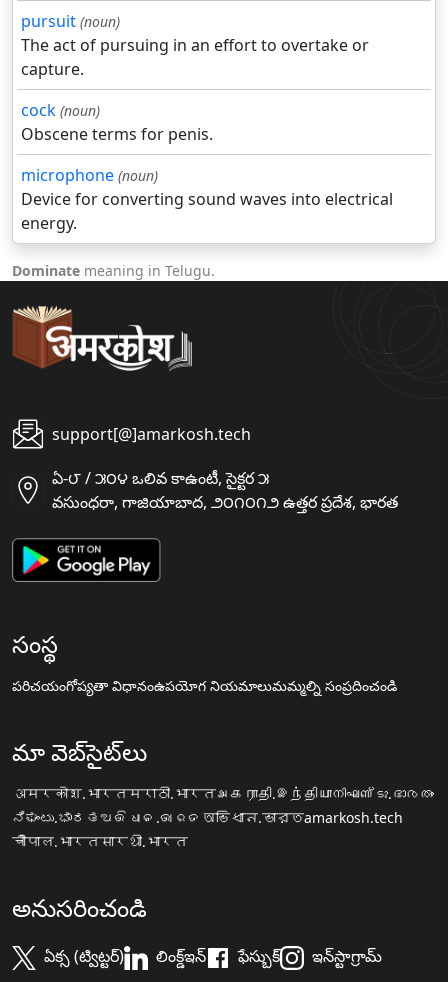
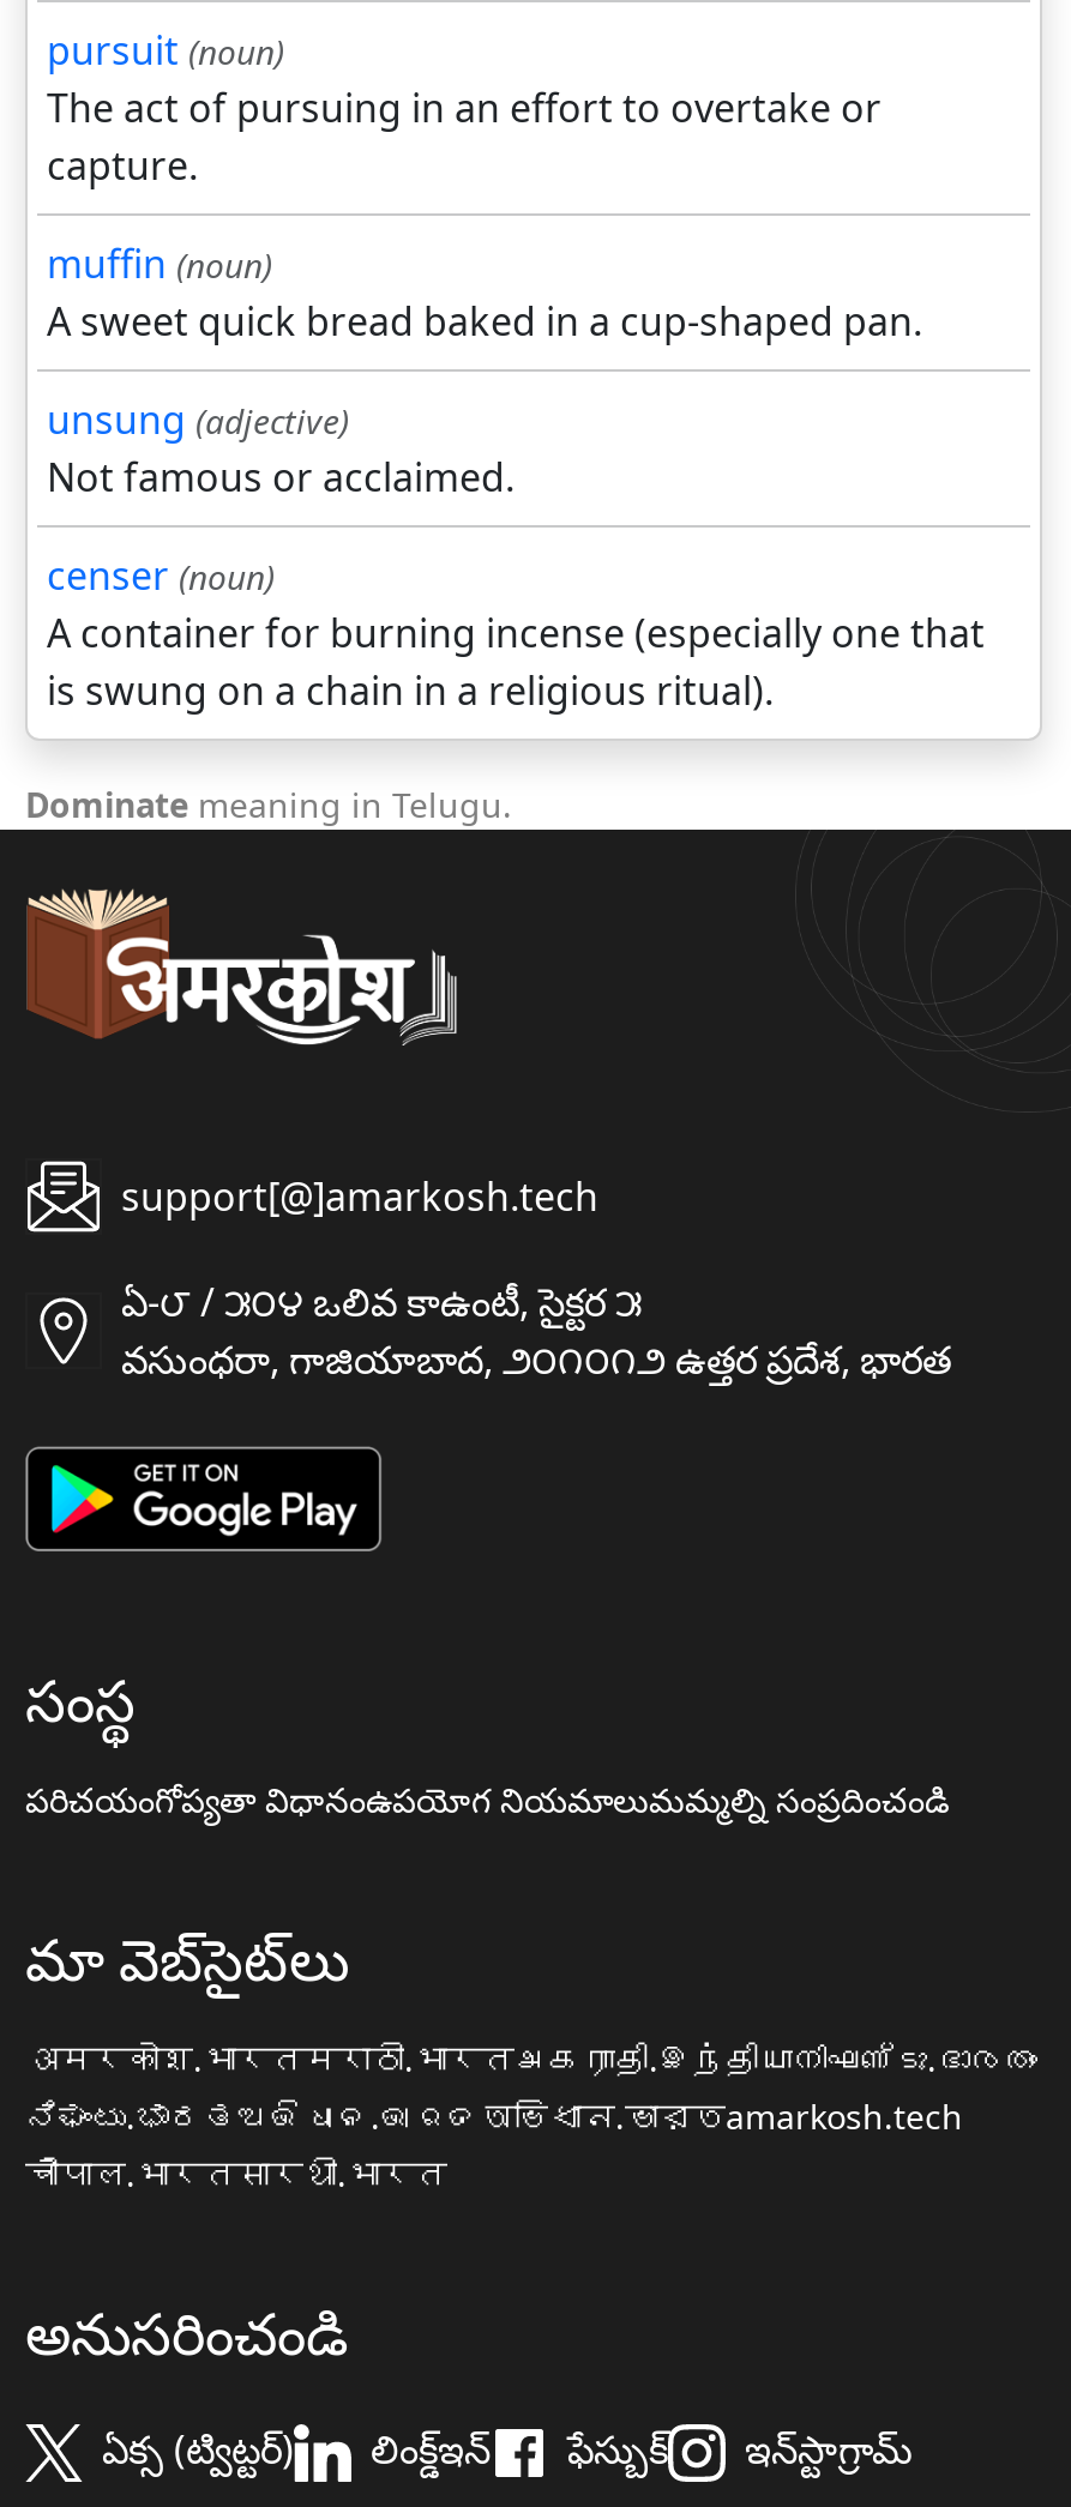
- cock (noun)
- Obscene terms for penis.
- microphone (noun)
- Device for converting sound waves into electrical
- energy.
+ muffin (noun)
+ A sweet quick bread baked in a cup-shaped pan.
+ unsung (adjective)
+ Not famous or acclaimed.
+ censer (noun)
+ A container for burning incense (especially one that
+ is swung on a chain in a religious ritual).
